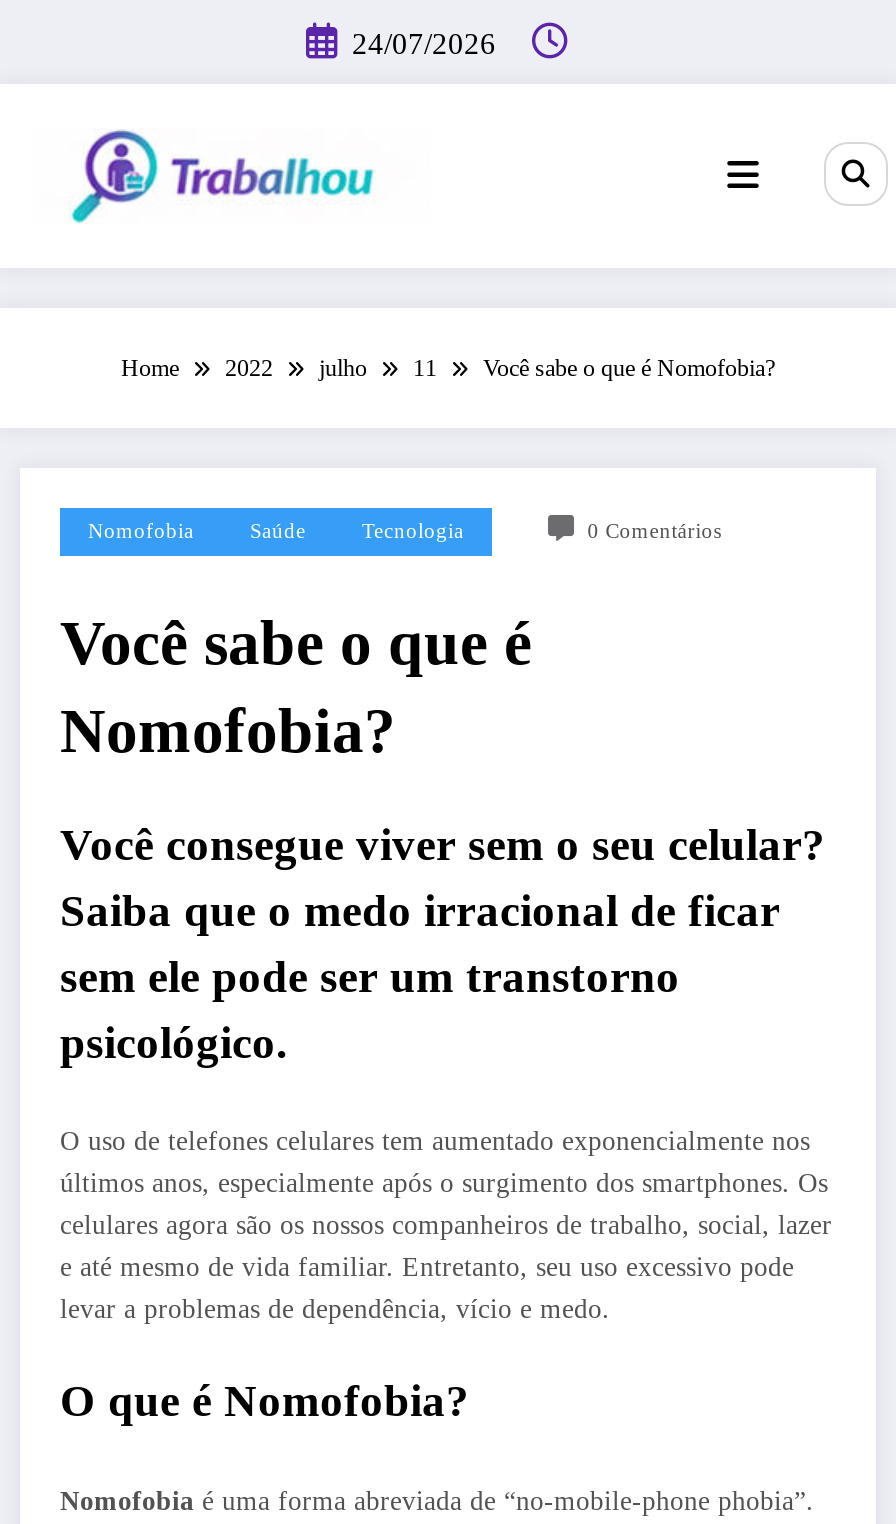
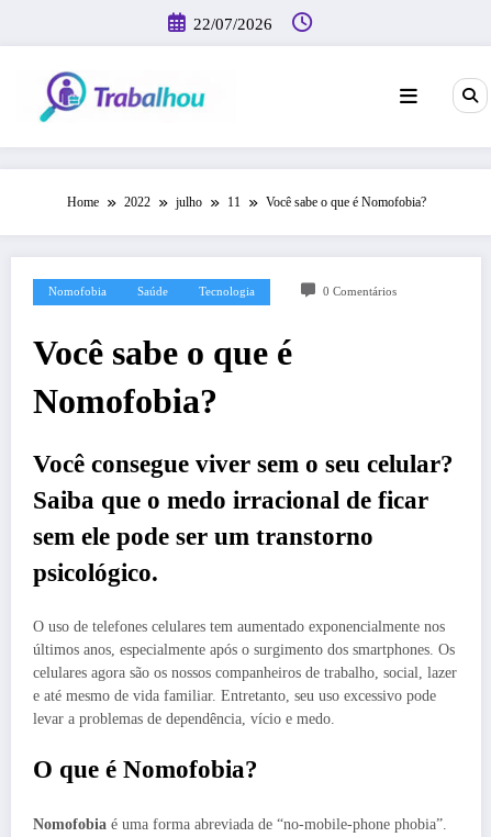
- 24/07/2026
+ 22/07/2026
